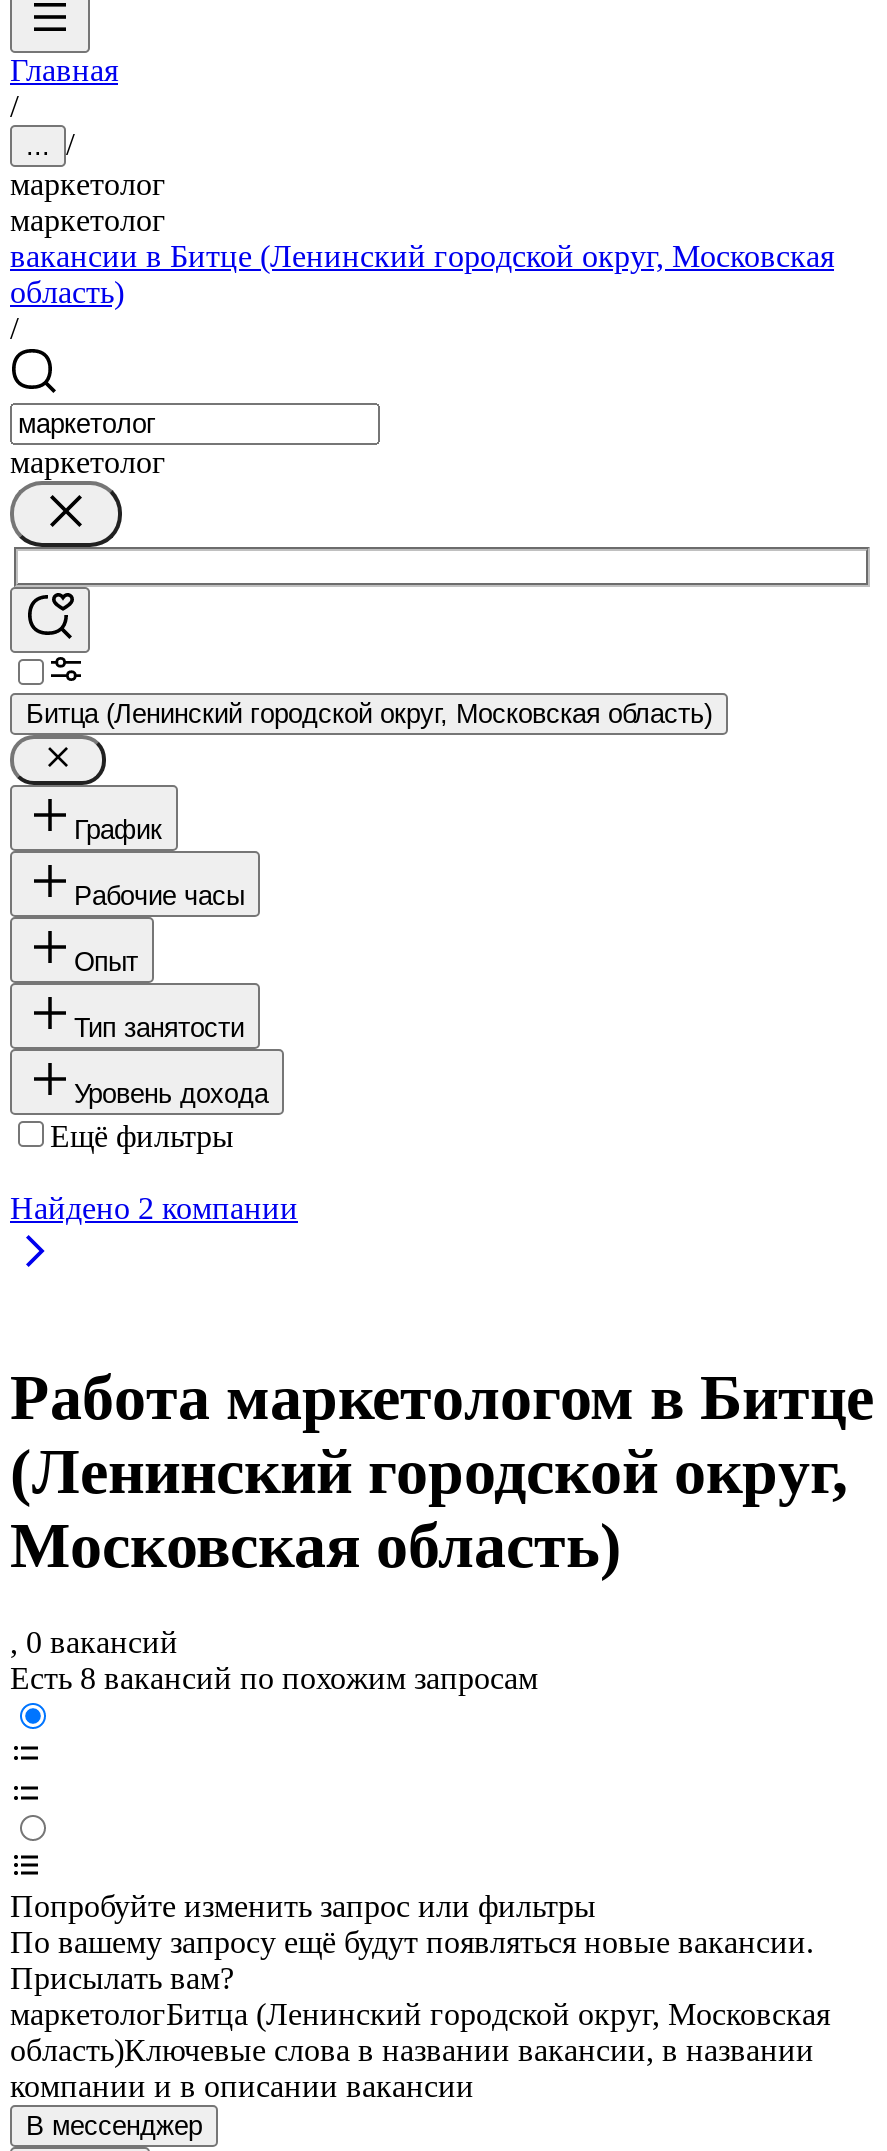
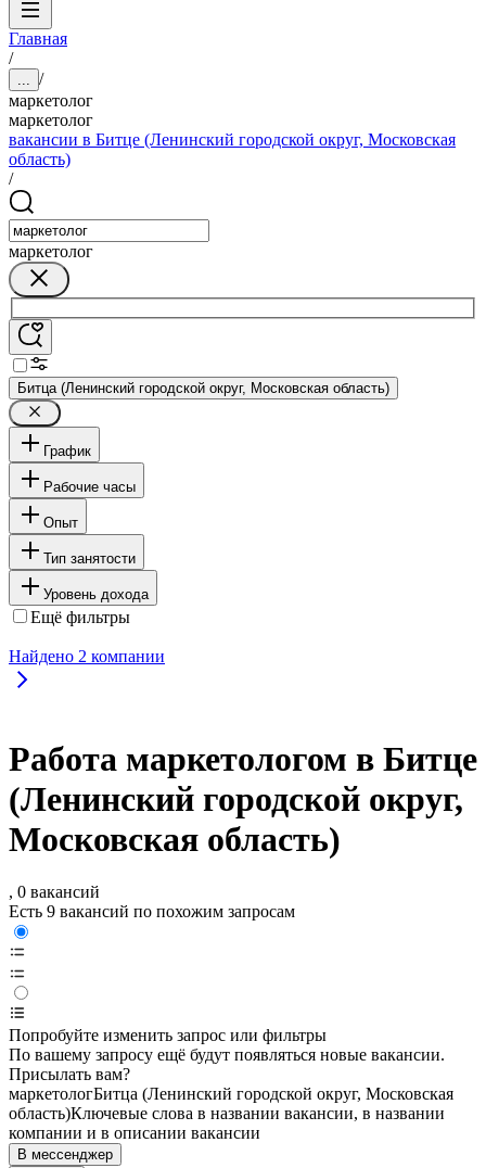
- Есть 8 вакансий по похожим запросам
+ Есть 9 вакансий по похожим запросам
